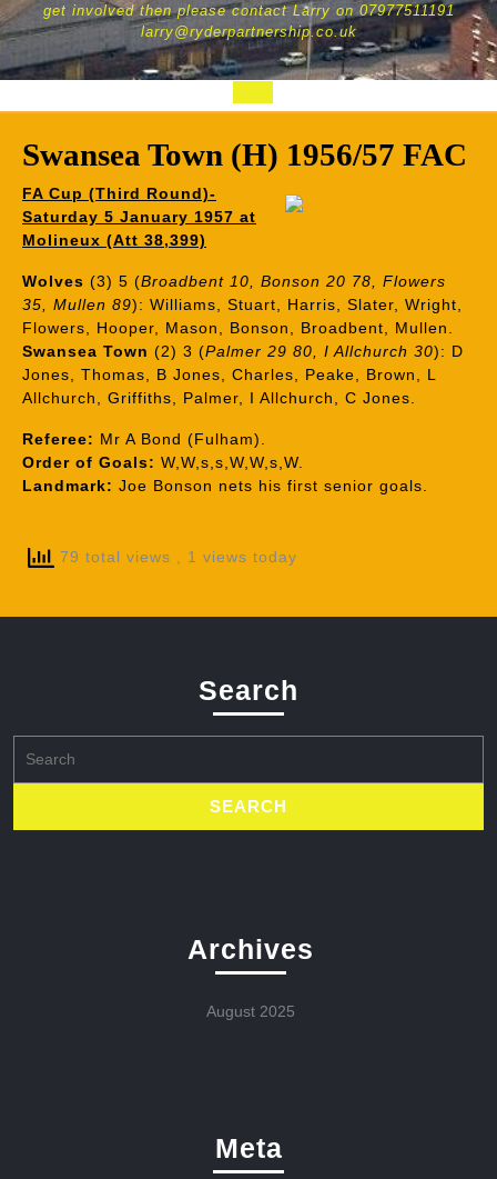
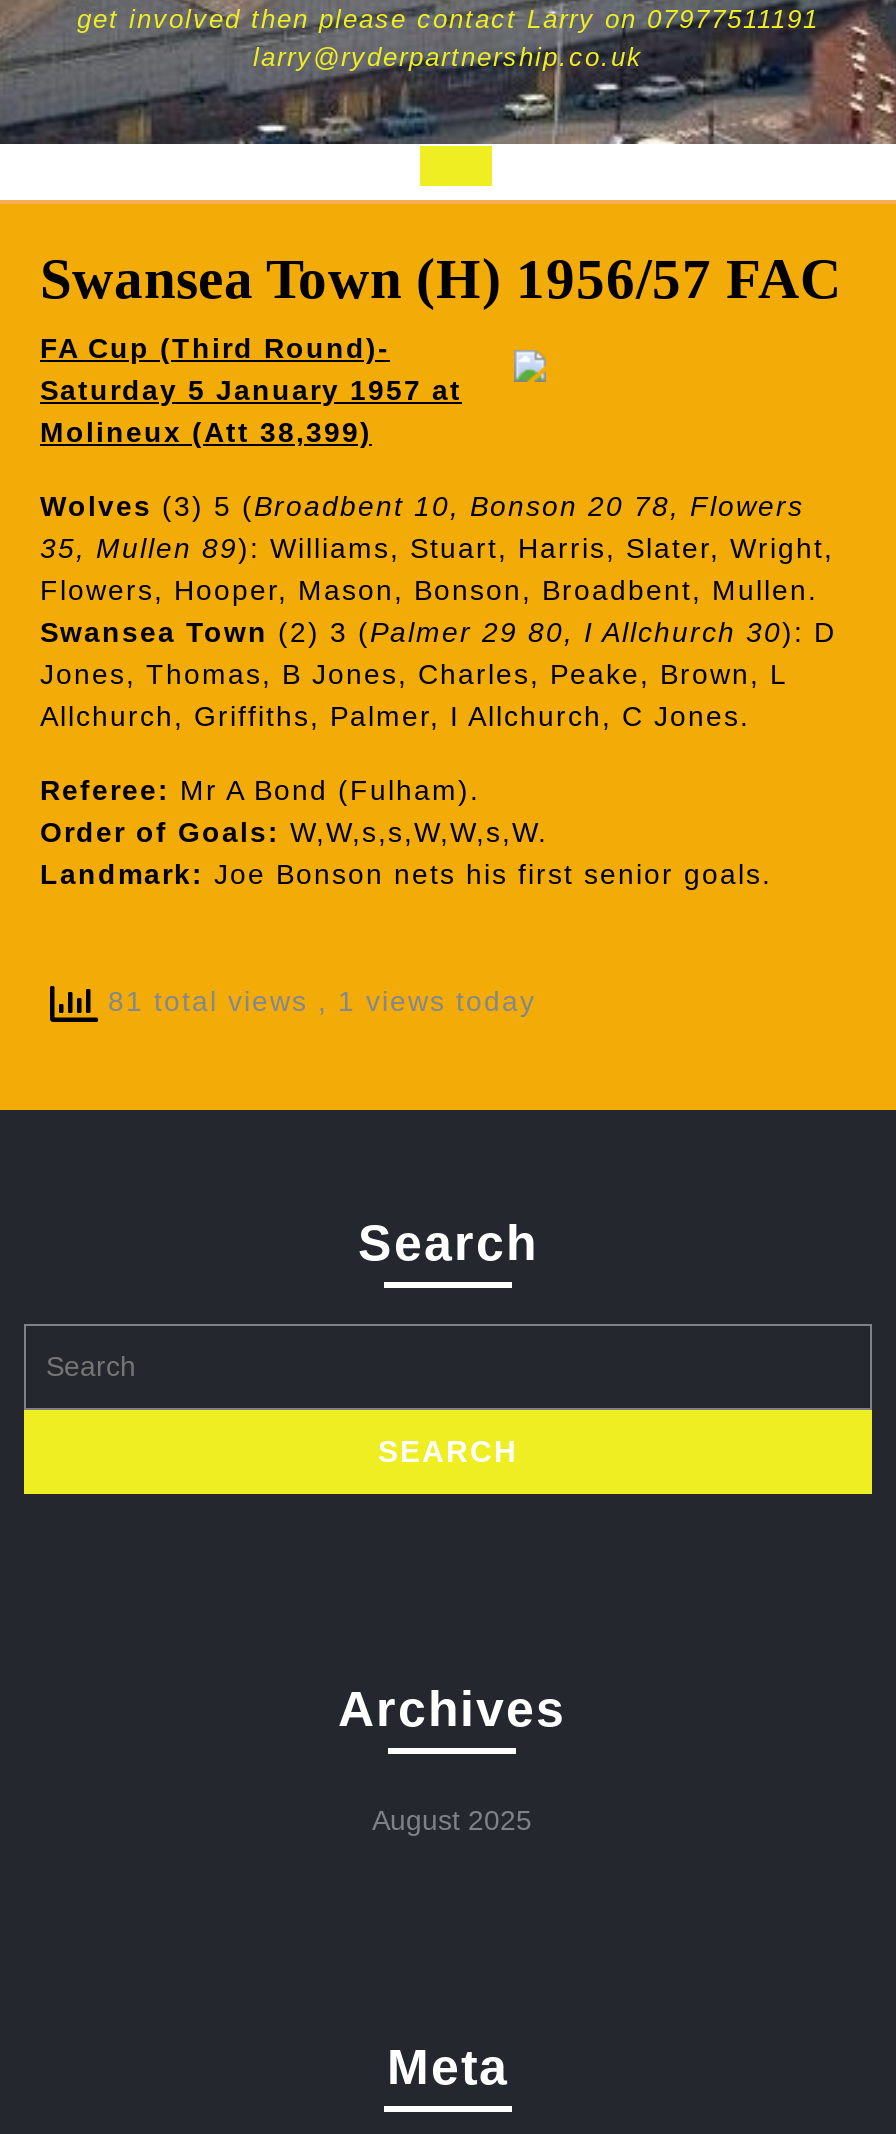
- 79 total views, 1 views today
+ 81 total views, 1 views today
